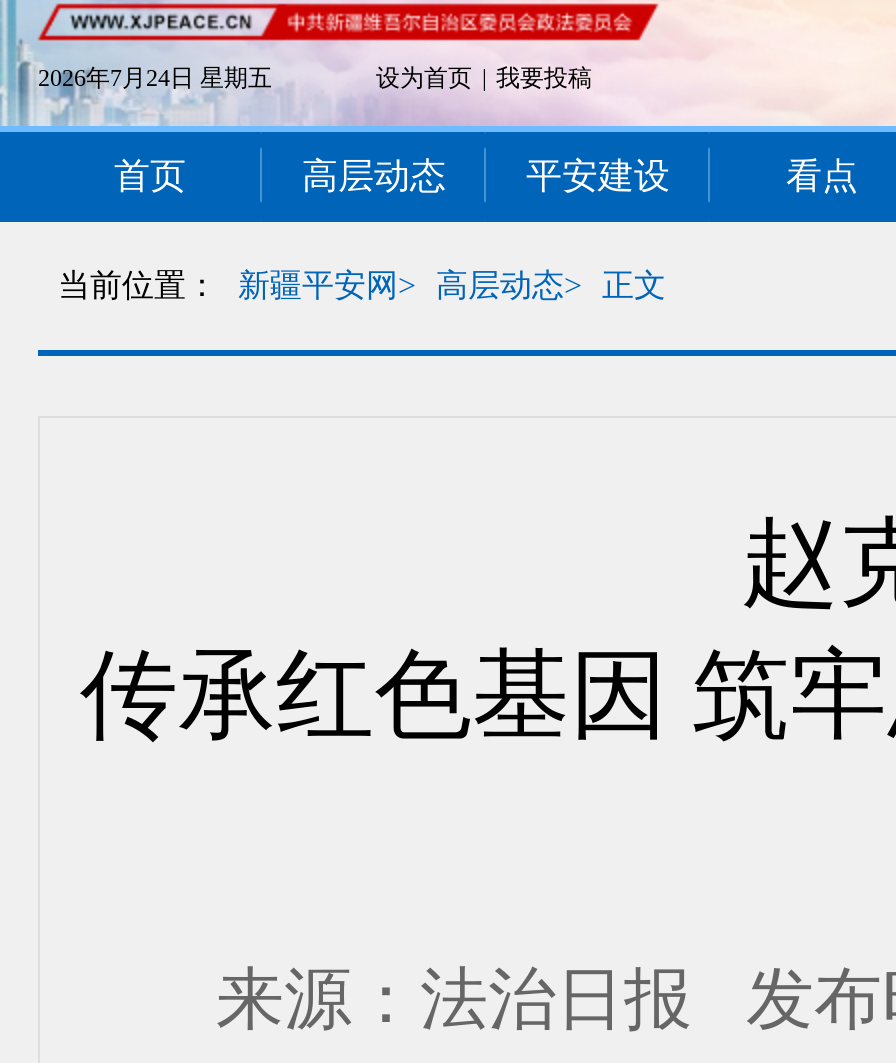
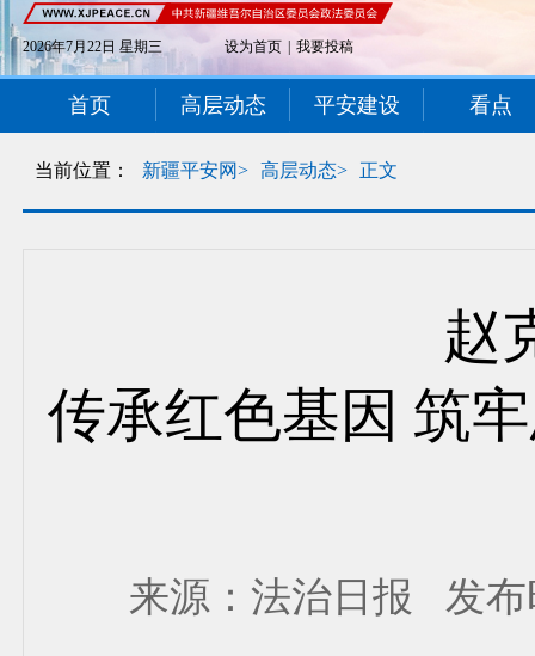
- 2026年7月24日 星期五
+ 2026年7月22日 星期三
